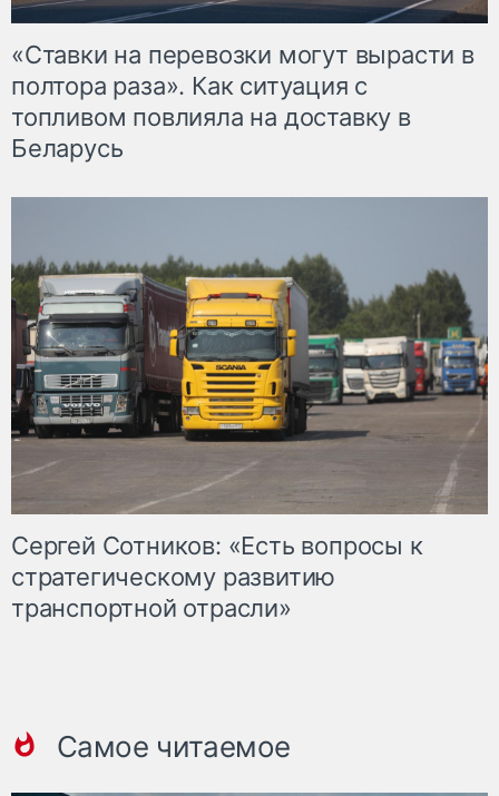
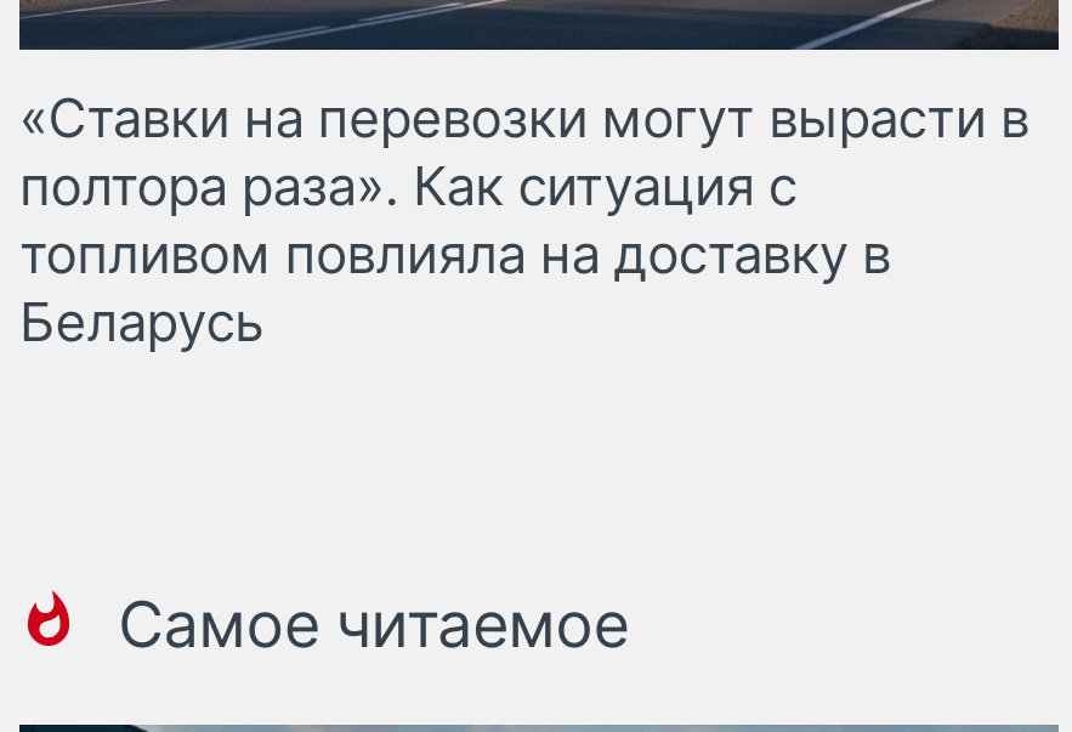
- [image]
- Сергей Сотников: «Есть вопросы к
- стратегическому развитию
- транспортной отрасли»
